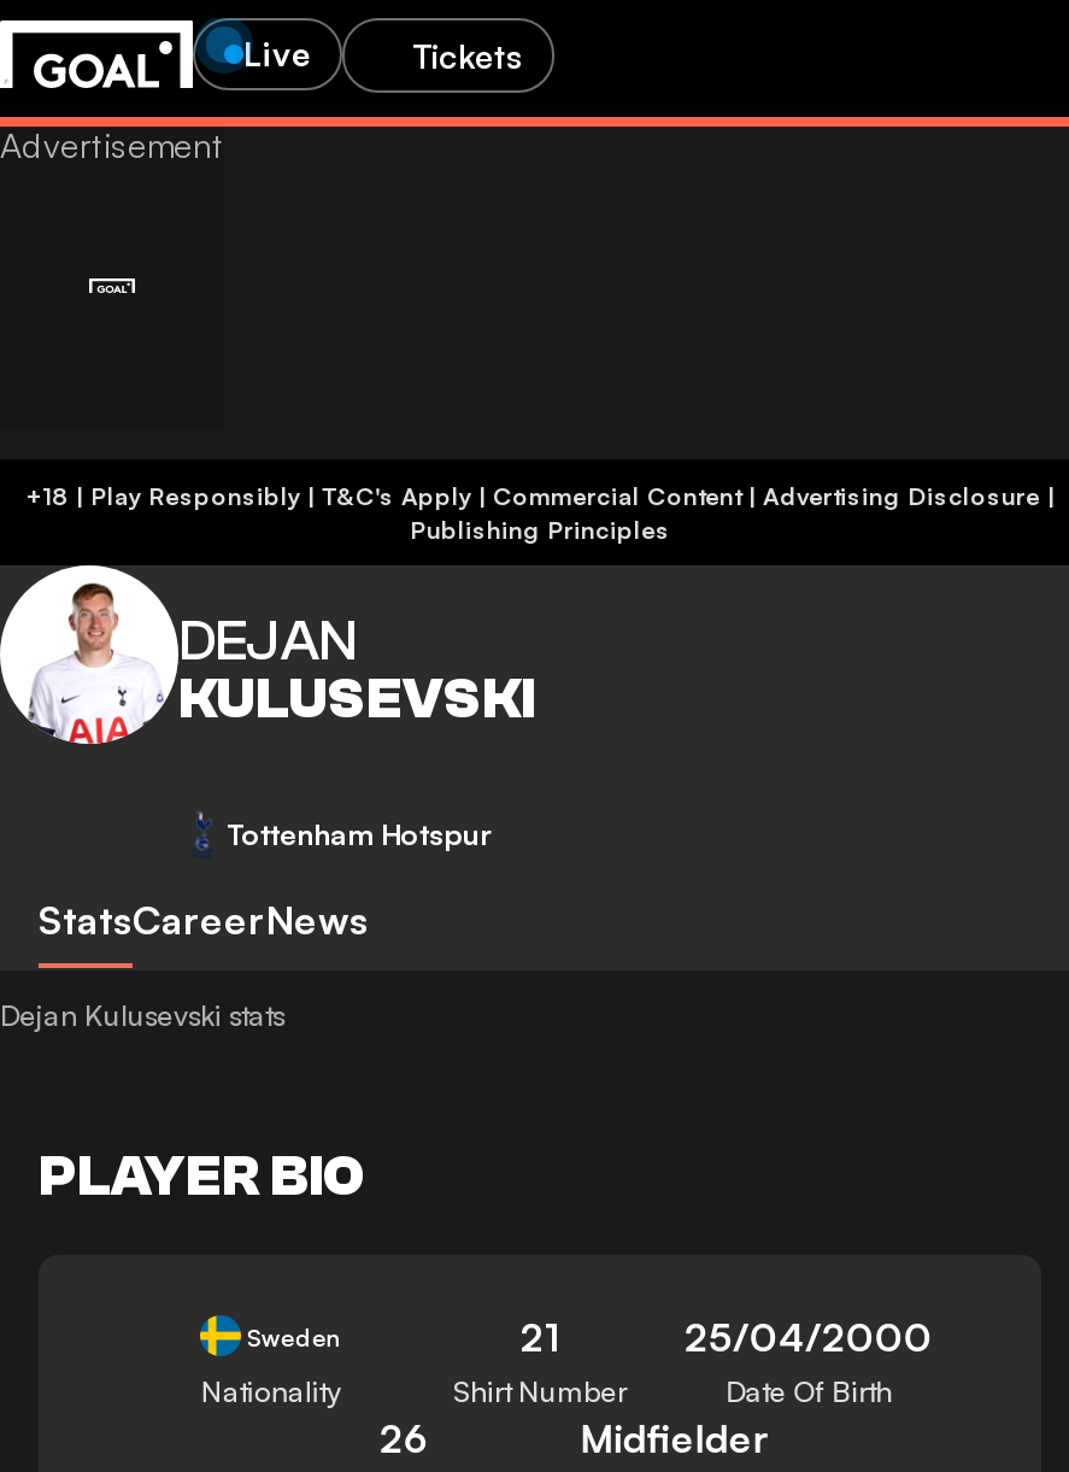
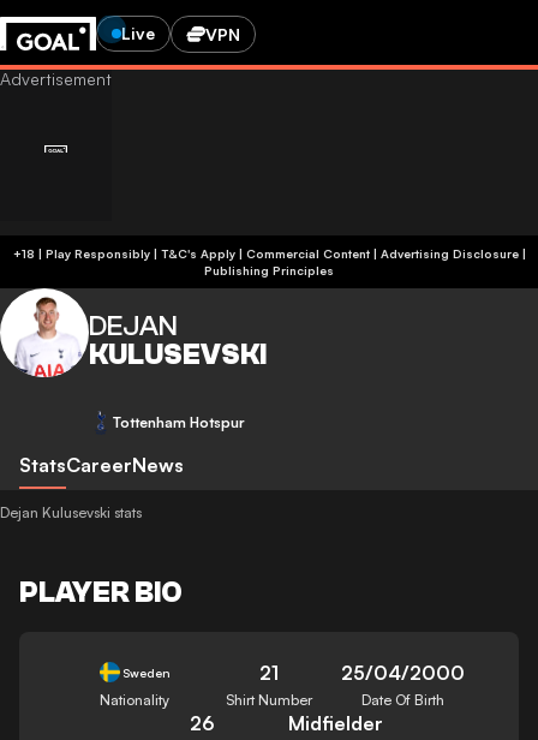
- Tickets
+ VPN
